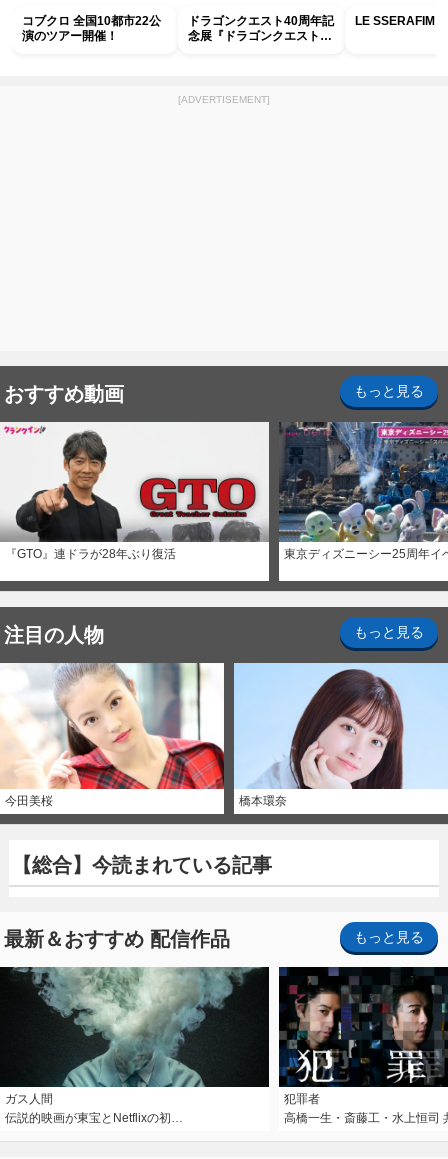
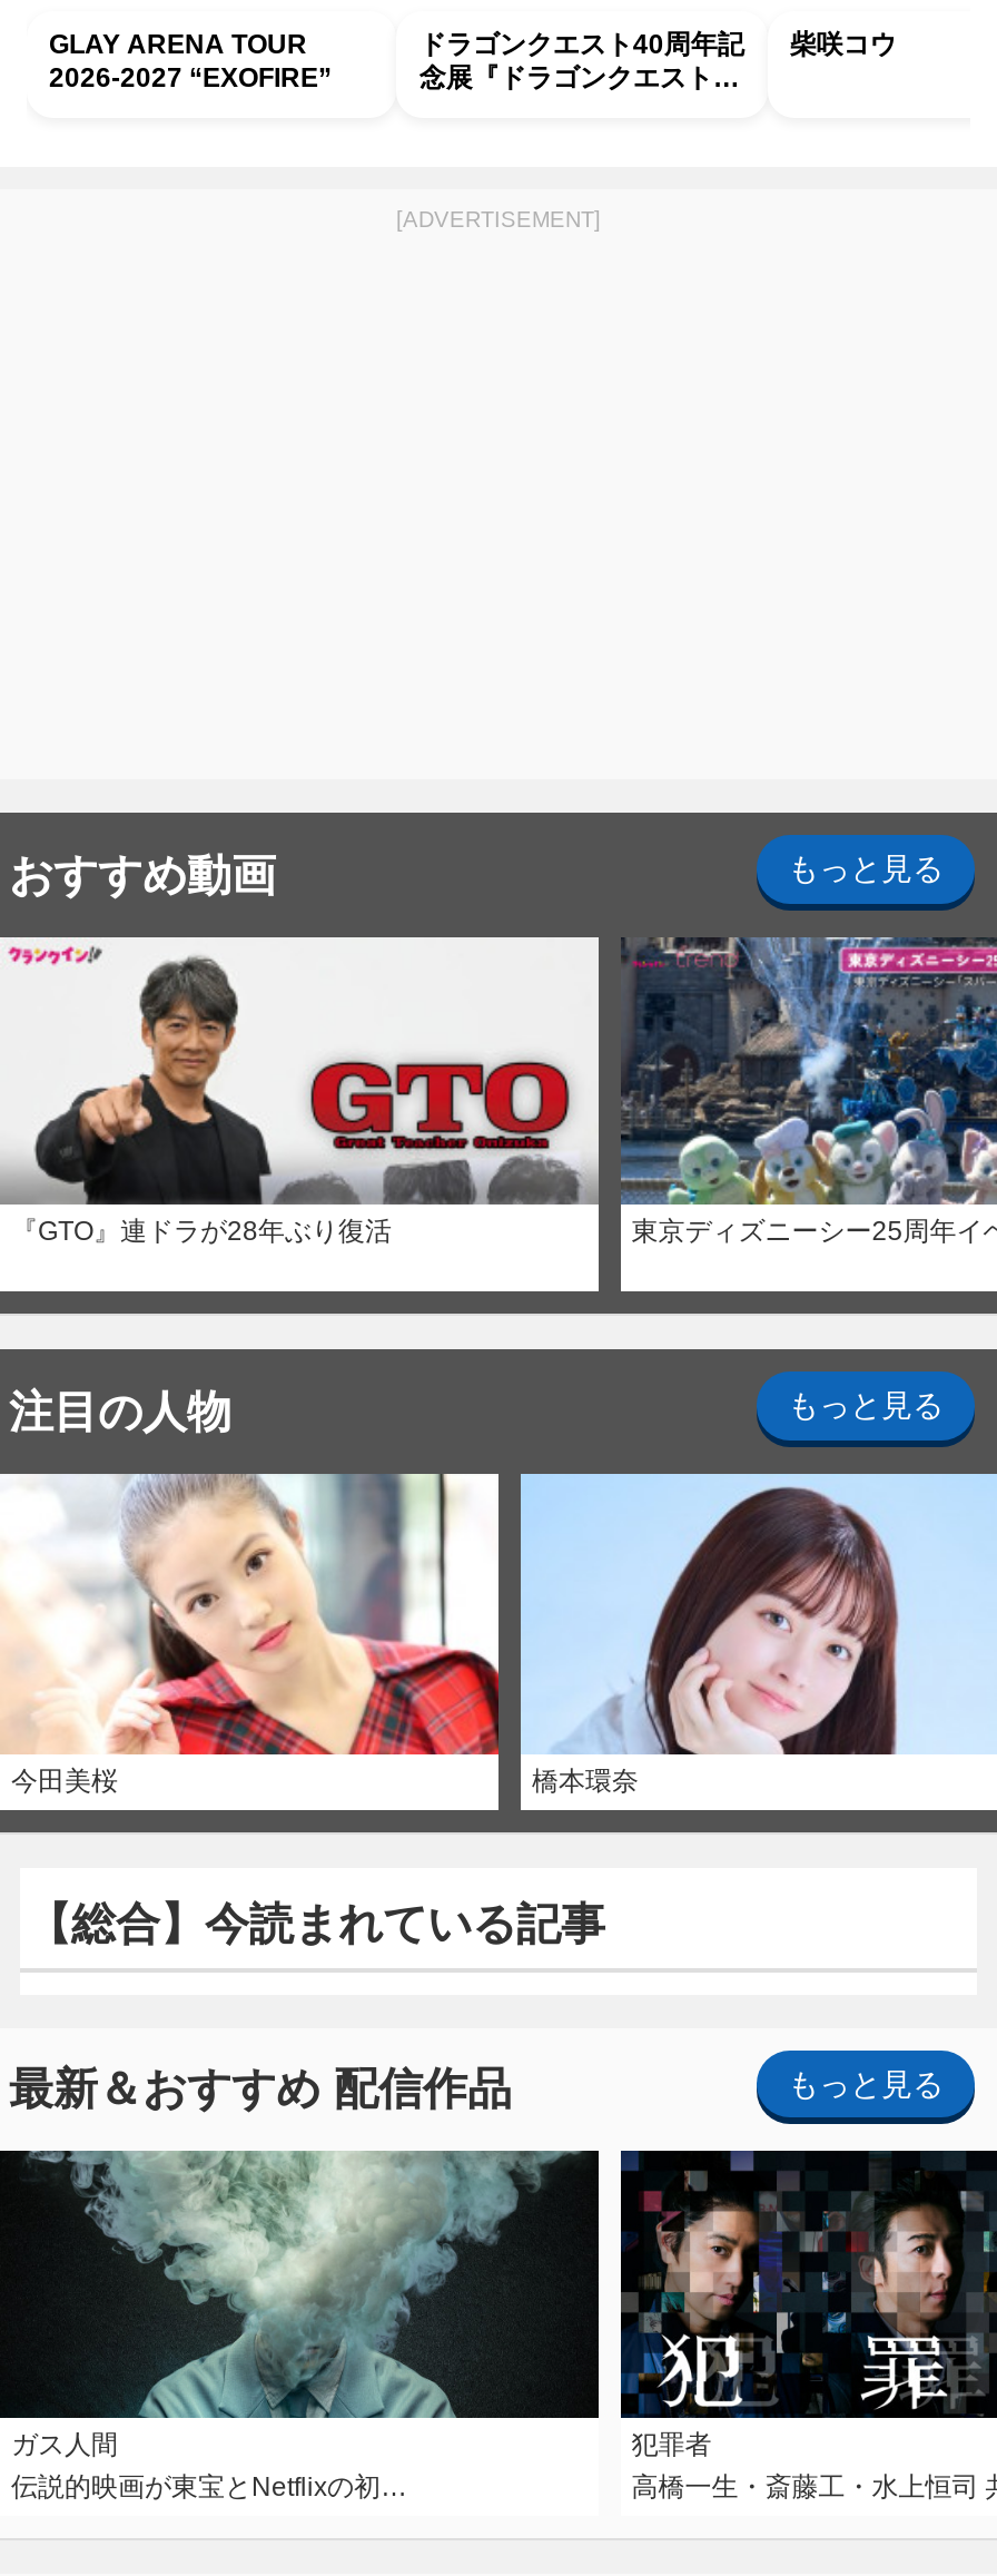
- コブクロ 全国10都市22公
- 演のツアー開催！
+ GLAY ARENA TOUR
+ 2026-2027 “EXOFIRE”

- LE SSERAFIM
+ 柴咲コウ
